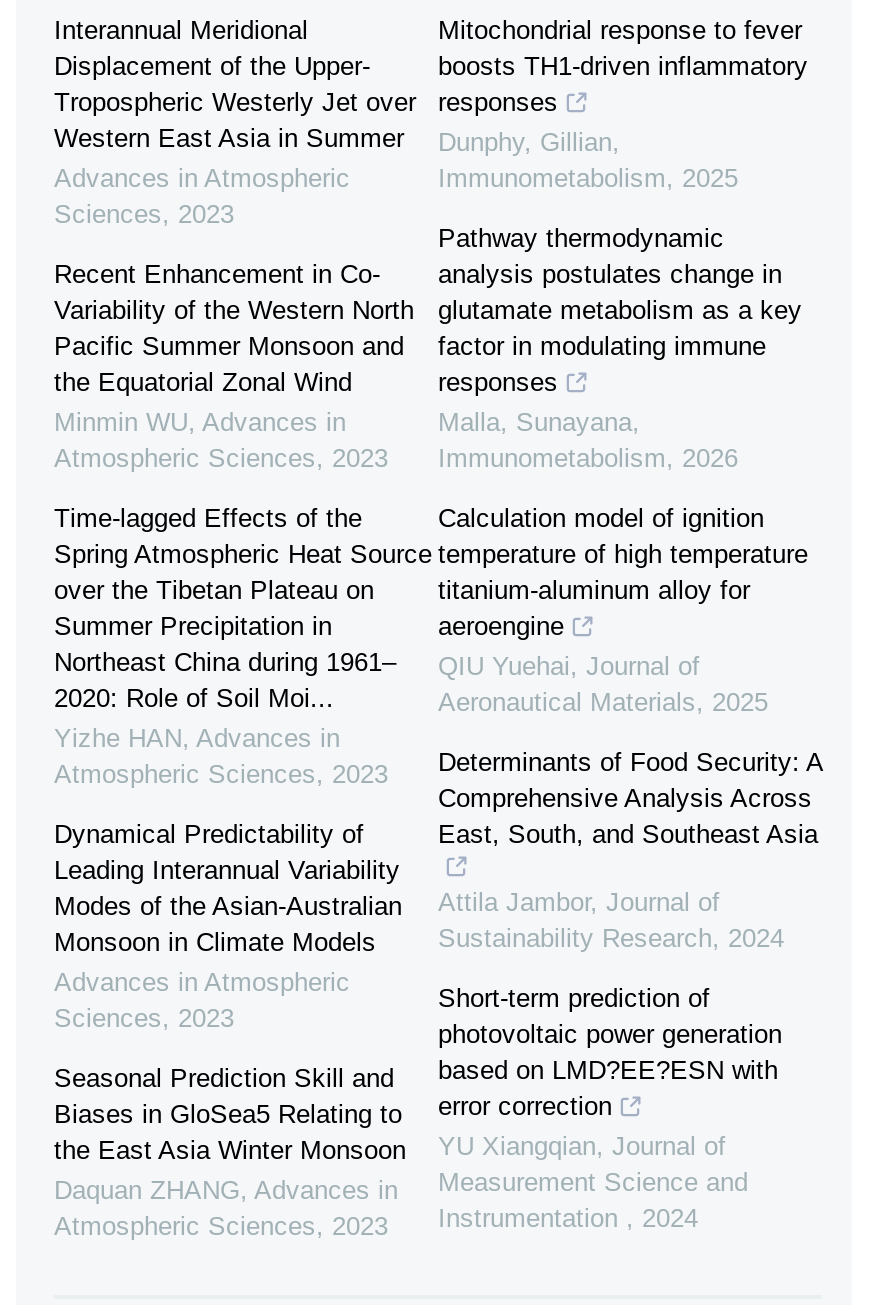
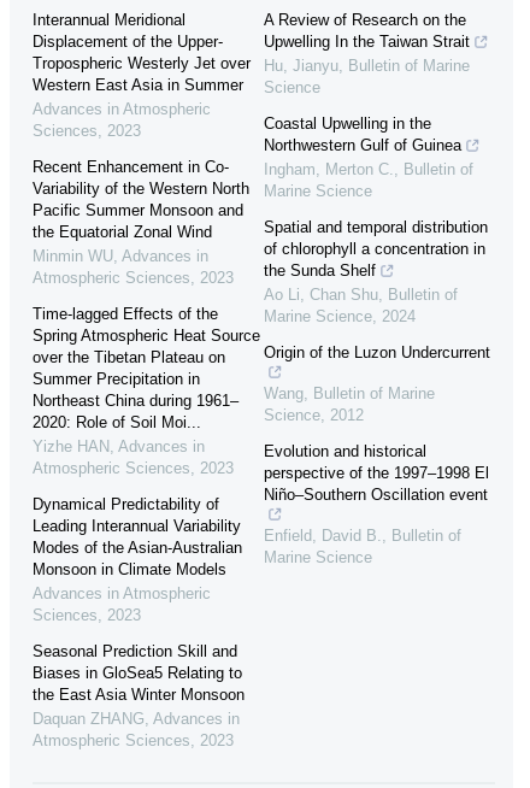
- Mitochondrial response to fever
- boosts TH1-driven inflammatory
- responses
- Dunphy, Gillian,
- Immunometabolism, 2025
- Pathway thermodynamic
- analysis postulates change in
- glutamate metabolism as a key
- factor in modulating immune
- responses
- Malla, Sunayana,
- Immunometabolism, 2026
- Calculation model of ignition
- temperature of high temperature
- titanium-aluminum alloy for
- aeroengine
- QIU Yuehai, Journal of
- Aeronautical Materials, 2025
- Determinants of Food Security: A
- Comprehensive Analysis Across
- East, South, and Southeast Asia
- Attila Jambor, Journal of
- Sustainability Research, 2024
- Short-term prediction of
- photovoltaic power generation
- based on LMD?EE?ESN with
- error correction
- YU Xiangqian, Journal of
- Measurement Science and
- Instrumentation, 2024
+ A Review of Research on the
+ Upwelling In the Taiwan Strait
+ Hu, Jianyu, Bulletin of Marine
+ Science
+ Coastal Upwelling in the
+ Northwestern Gulf of Guinea
+ Ingham, Merton C., Bulletin of
+ Marine Science
+ Spatial and temporal distribution
+ of chlorophyll a concentration in
+ the Sunda Shelf
+ Ao Li, Chan Shu, Bulletin of
+ Marine Science, 2024
+ Origin of the Luzon Undercurrent
+ Wang, Bulletin of Marine
+ Science, 2012
+ Evolution and historical
+ perspective of the 1997–1998 El
+ Niño–Southern Oscillation event
+ Enfield, David B., Bulletin of
+ Marine Science
